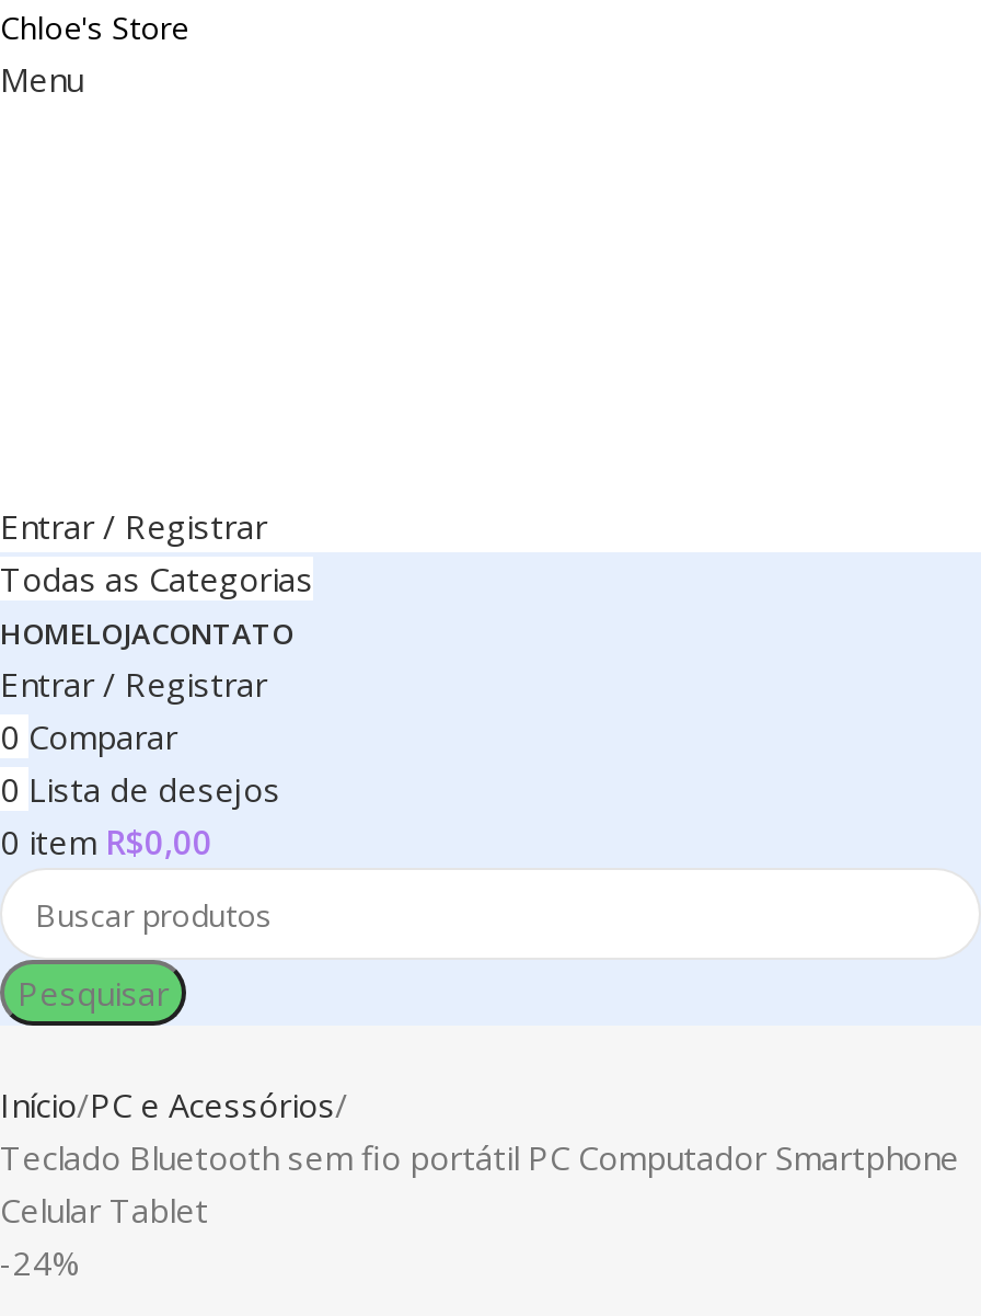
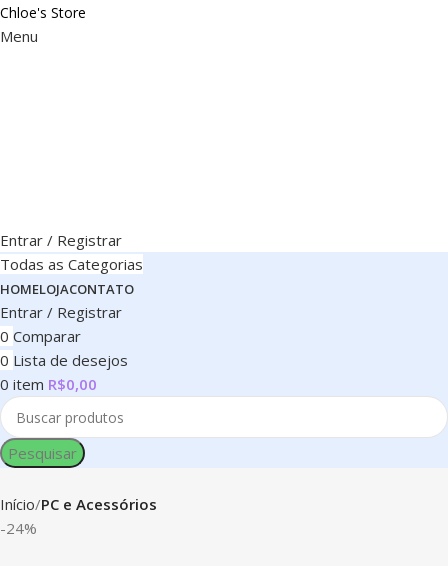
- Teclado Bluetooth sem fio portátil PC Computador Smartphone
- Celular Tablet
